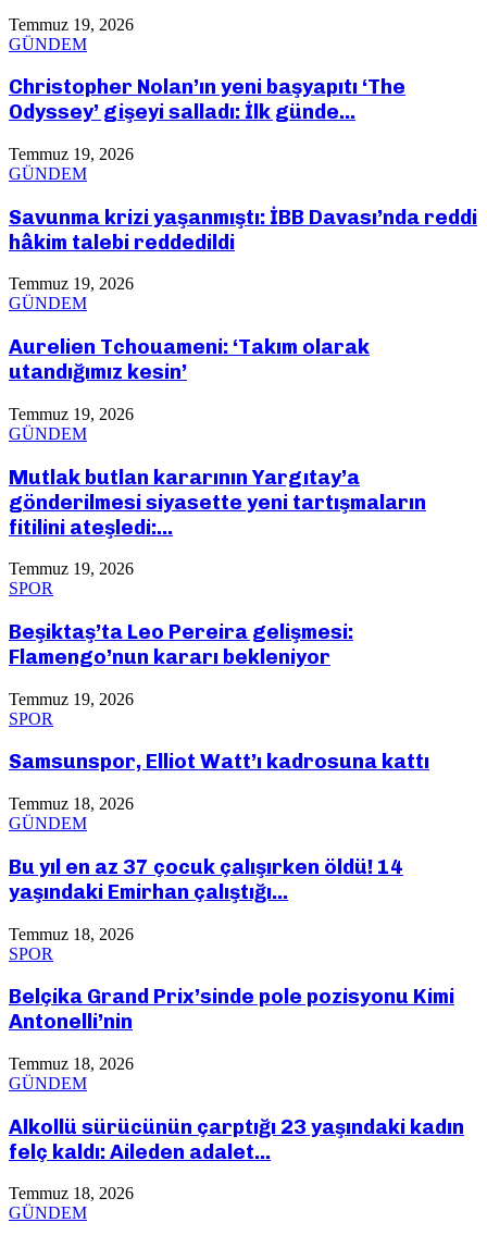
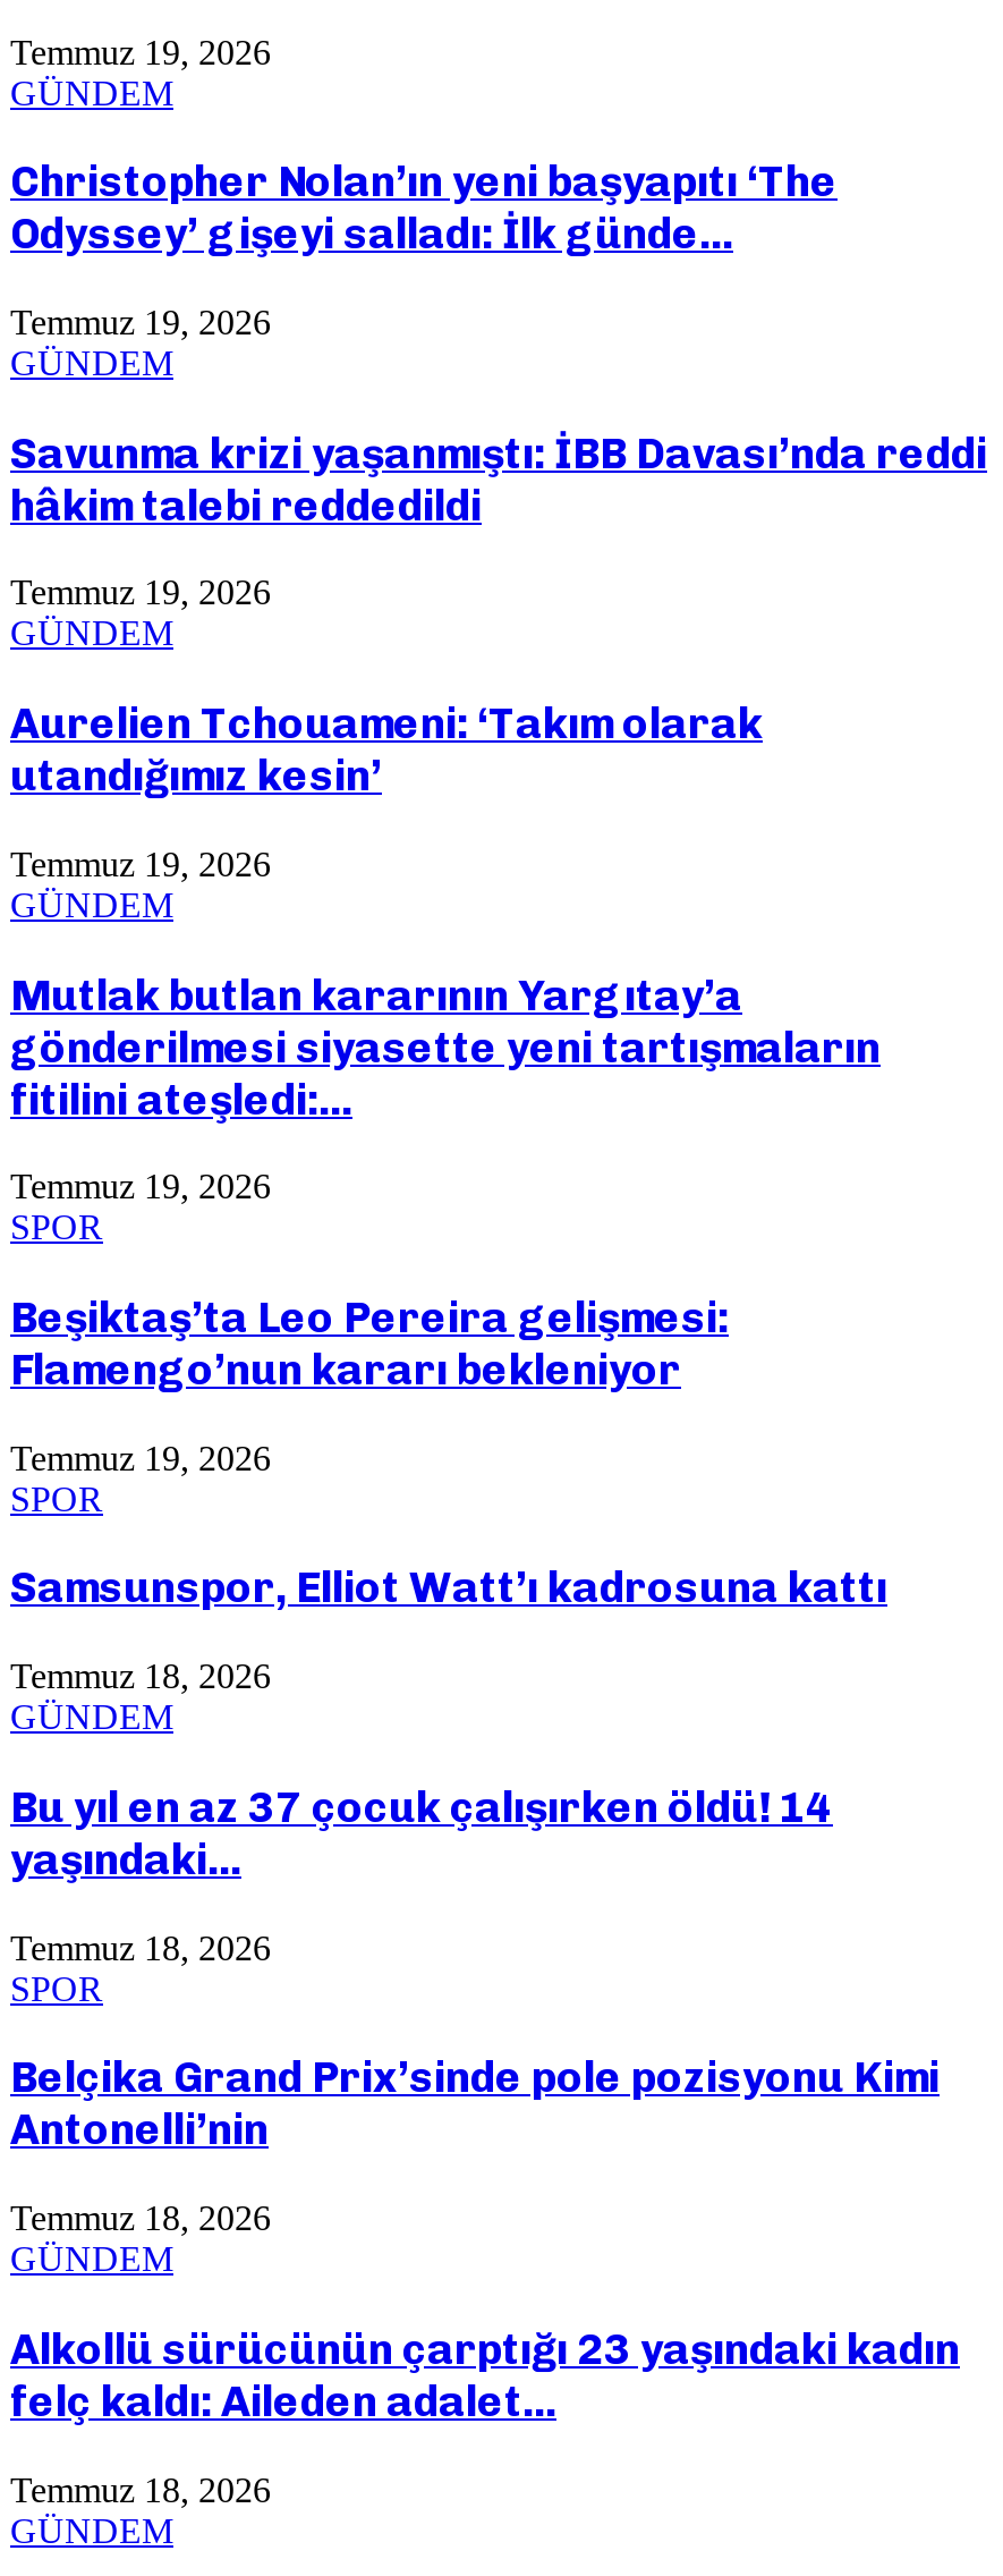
- yaşındaki Emirhan çalıştığı...
+ yaşındaki...
